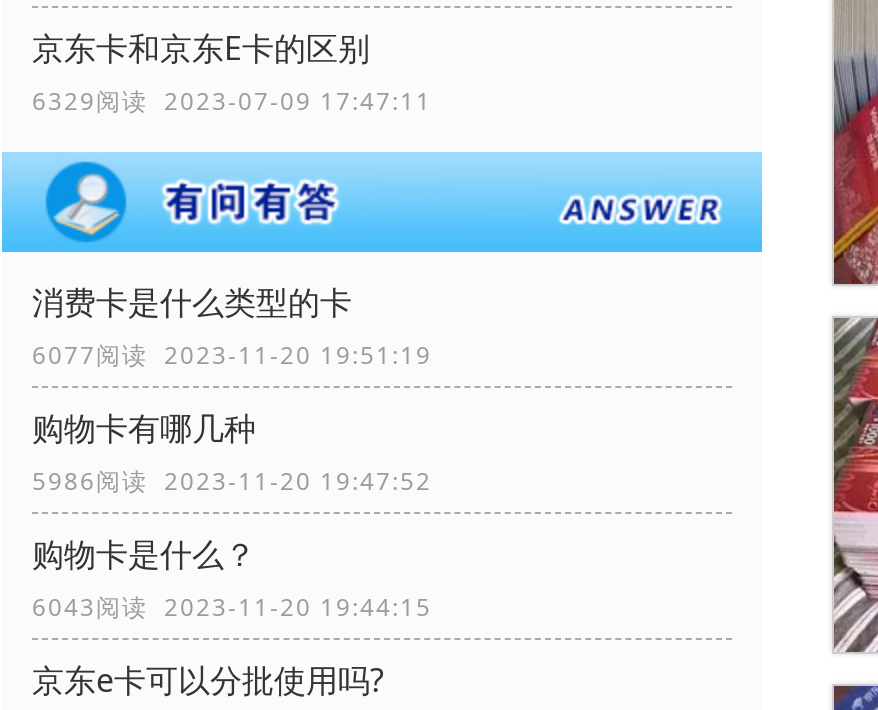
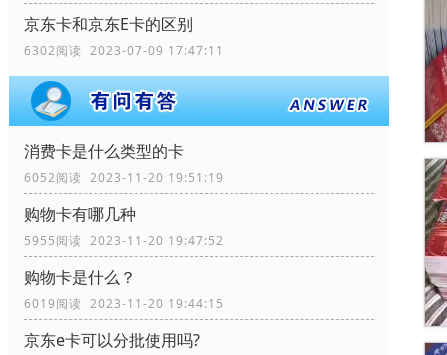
- 6329阅读 2023-07-09 17:47:11
+ 6302阅读 2023-07-09 17:47:11

- 6077阅读 2023-11-20 19:51:19
+ 6052阅读 2023-11-20 19:51:19

- 5986阅读 2023-11-20 19:47:52
+ 5955阅读 2023-11-20 19:47:52

- 6043阅读 2023-11-20 19:44:15
+ 6019阅读 2023-11-20 19:44:15
